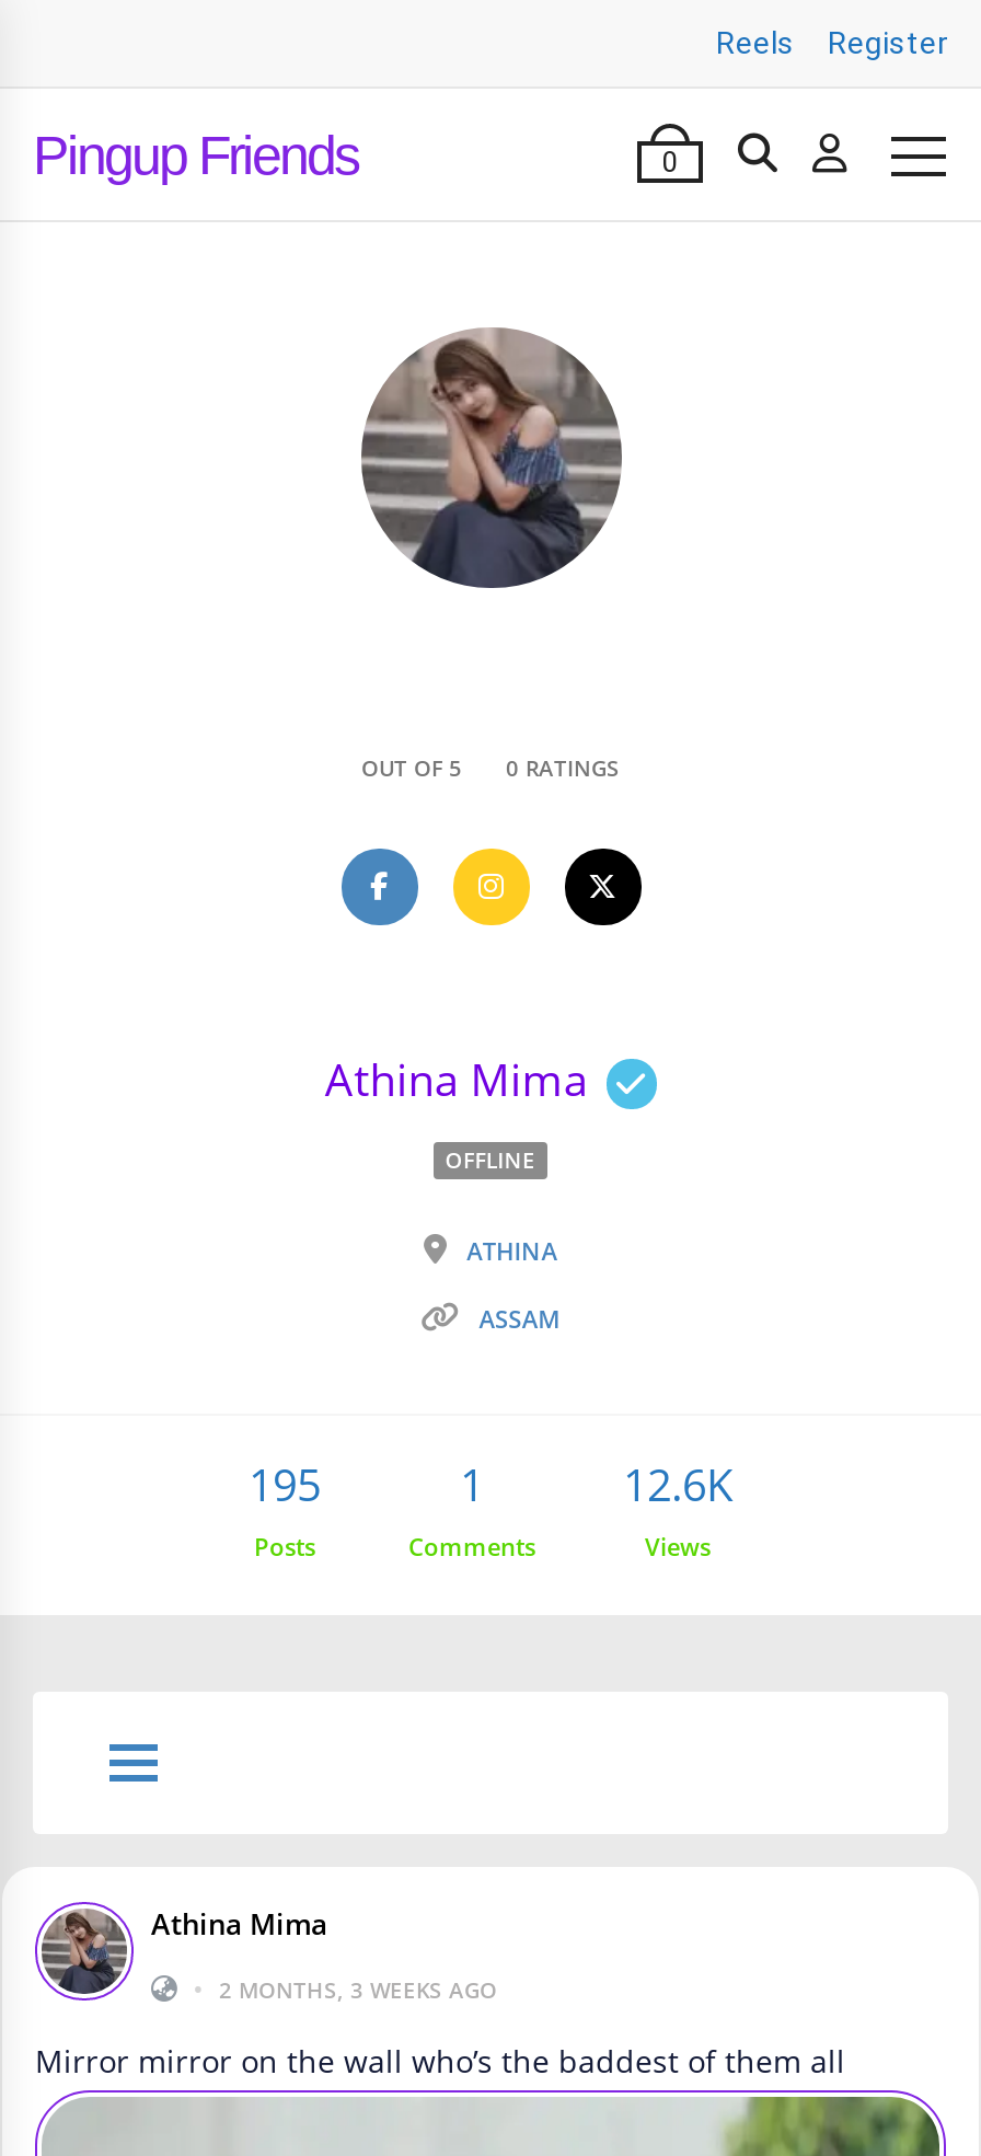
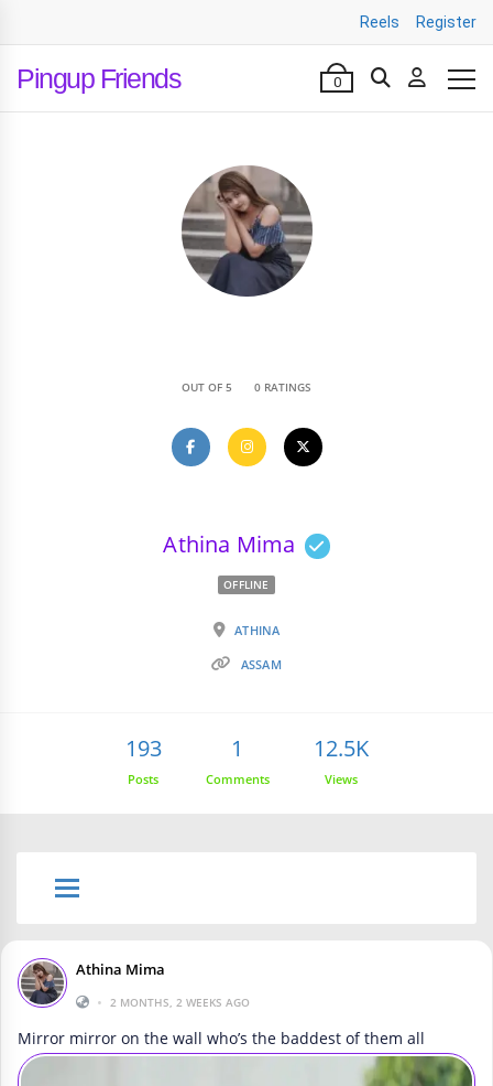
- 195
+ 193

- 12.6K
+ 12.5K

- • 2 MONTHS, 3 WEEKS AGO
+ • 2 MONTHS, 2 WEEKS AGO
